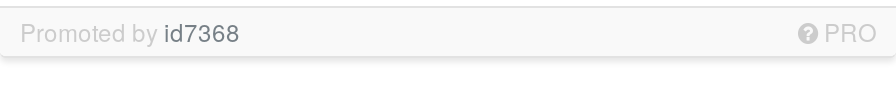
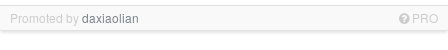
- Promoted by id7368
+ Promoted by daxiaolian
